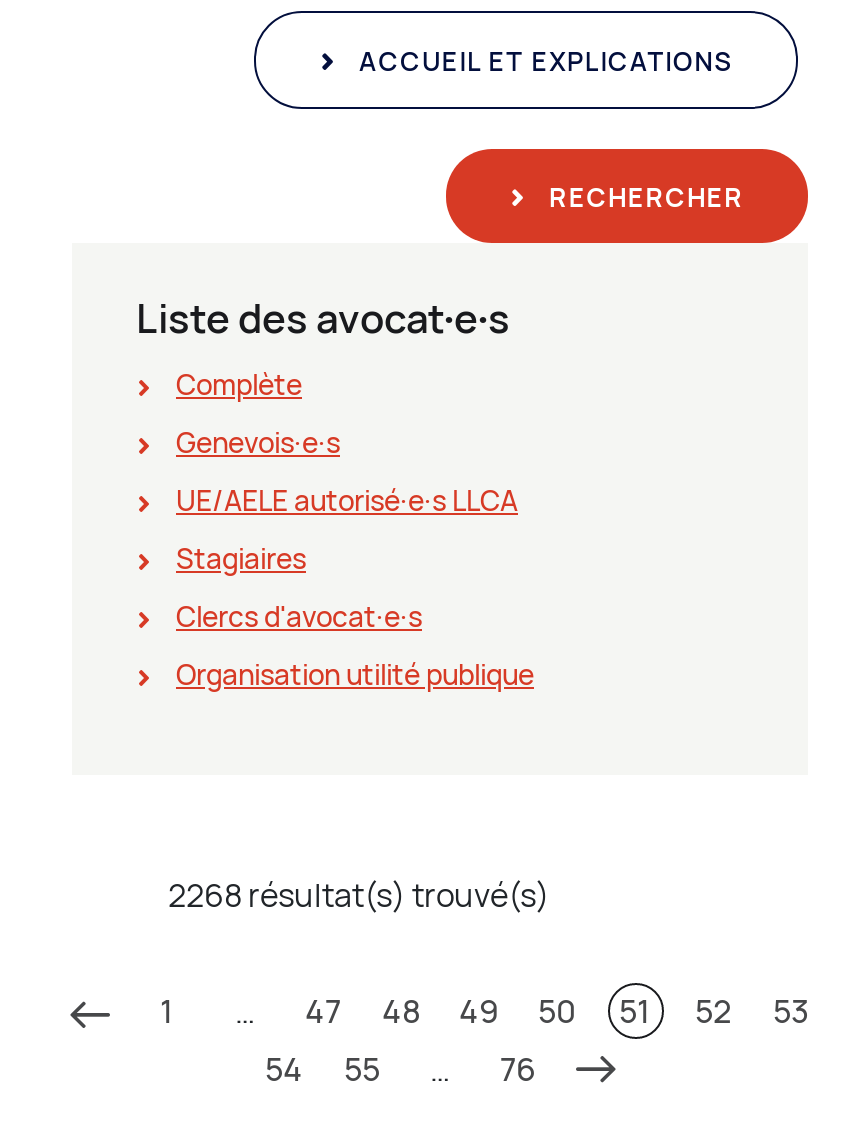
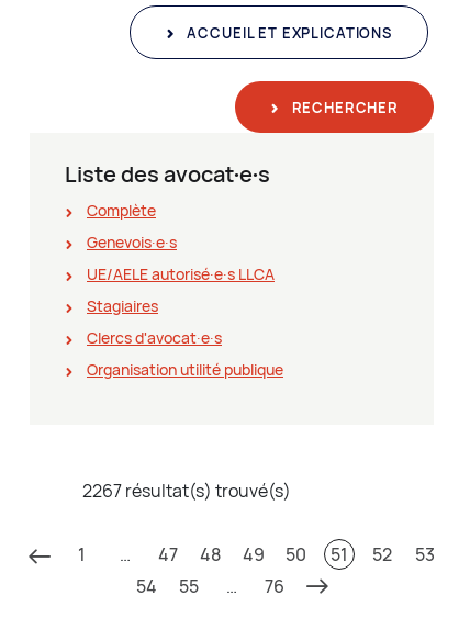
- 2268 résultat(s) trouvé(s)
+ 2267 résultat(s) trouvé(s)
